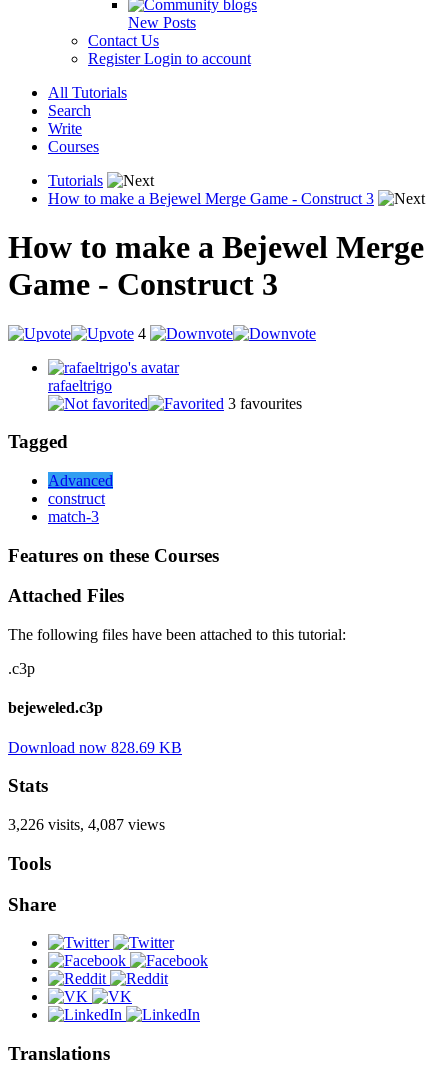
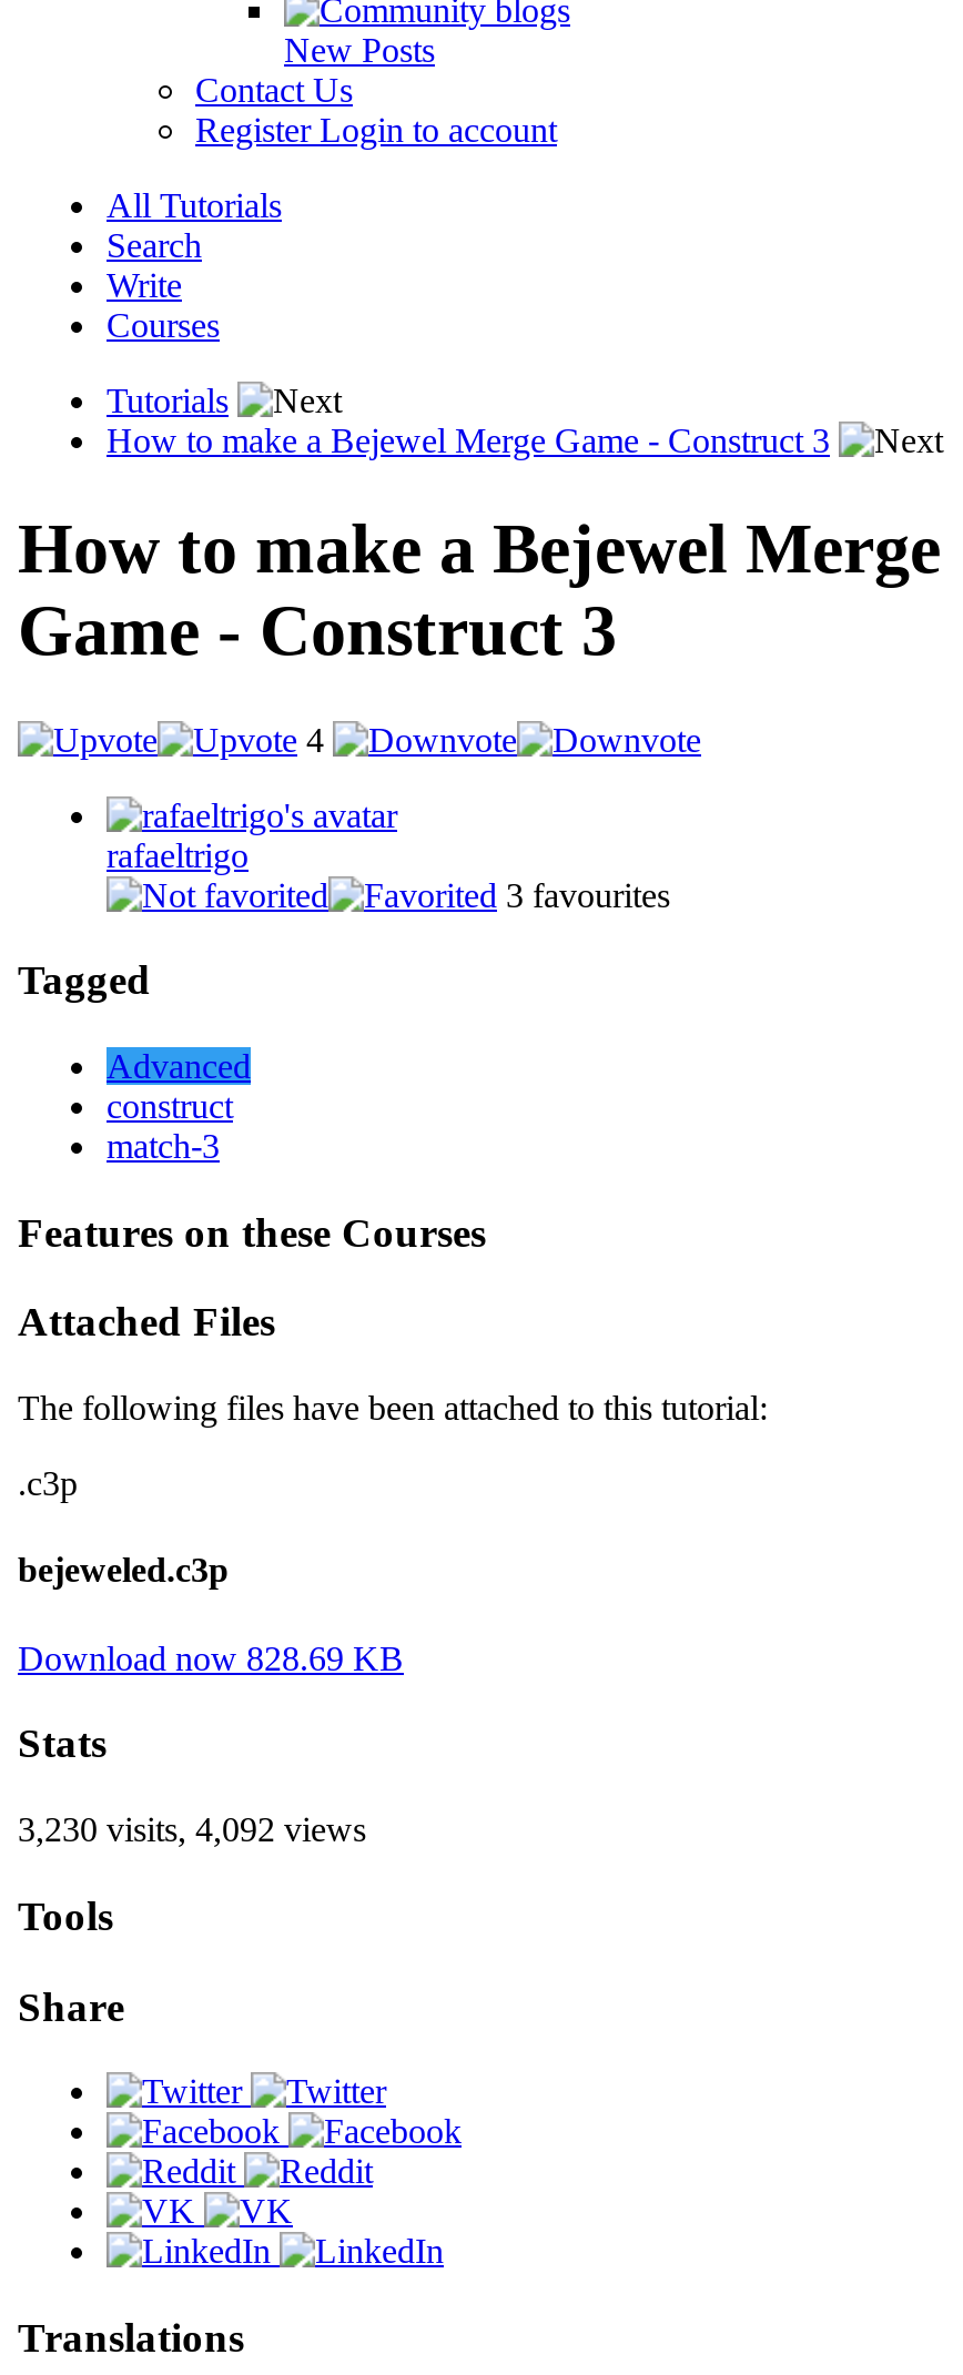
- 3,226 visits, 4,087 views
+ 3,230 visits, 4,092 views
